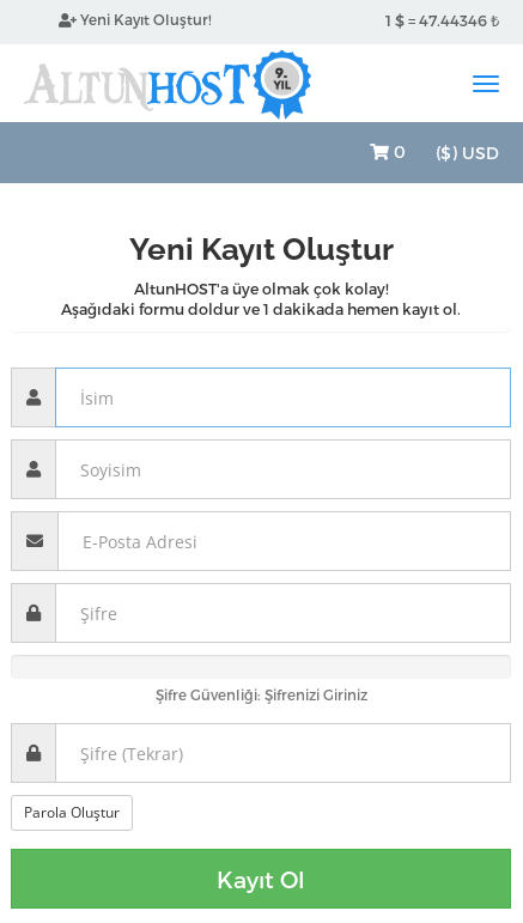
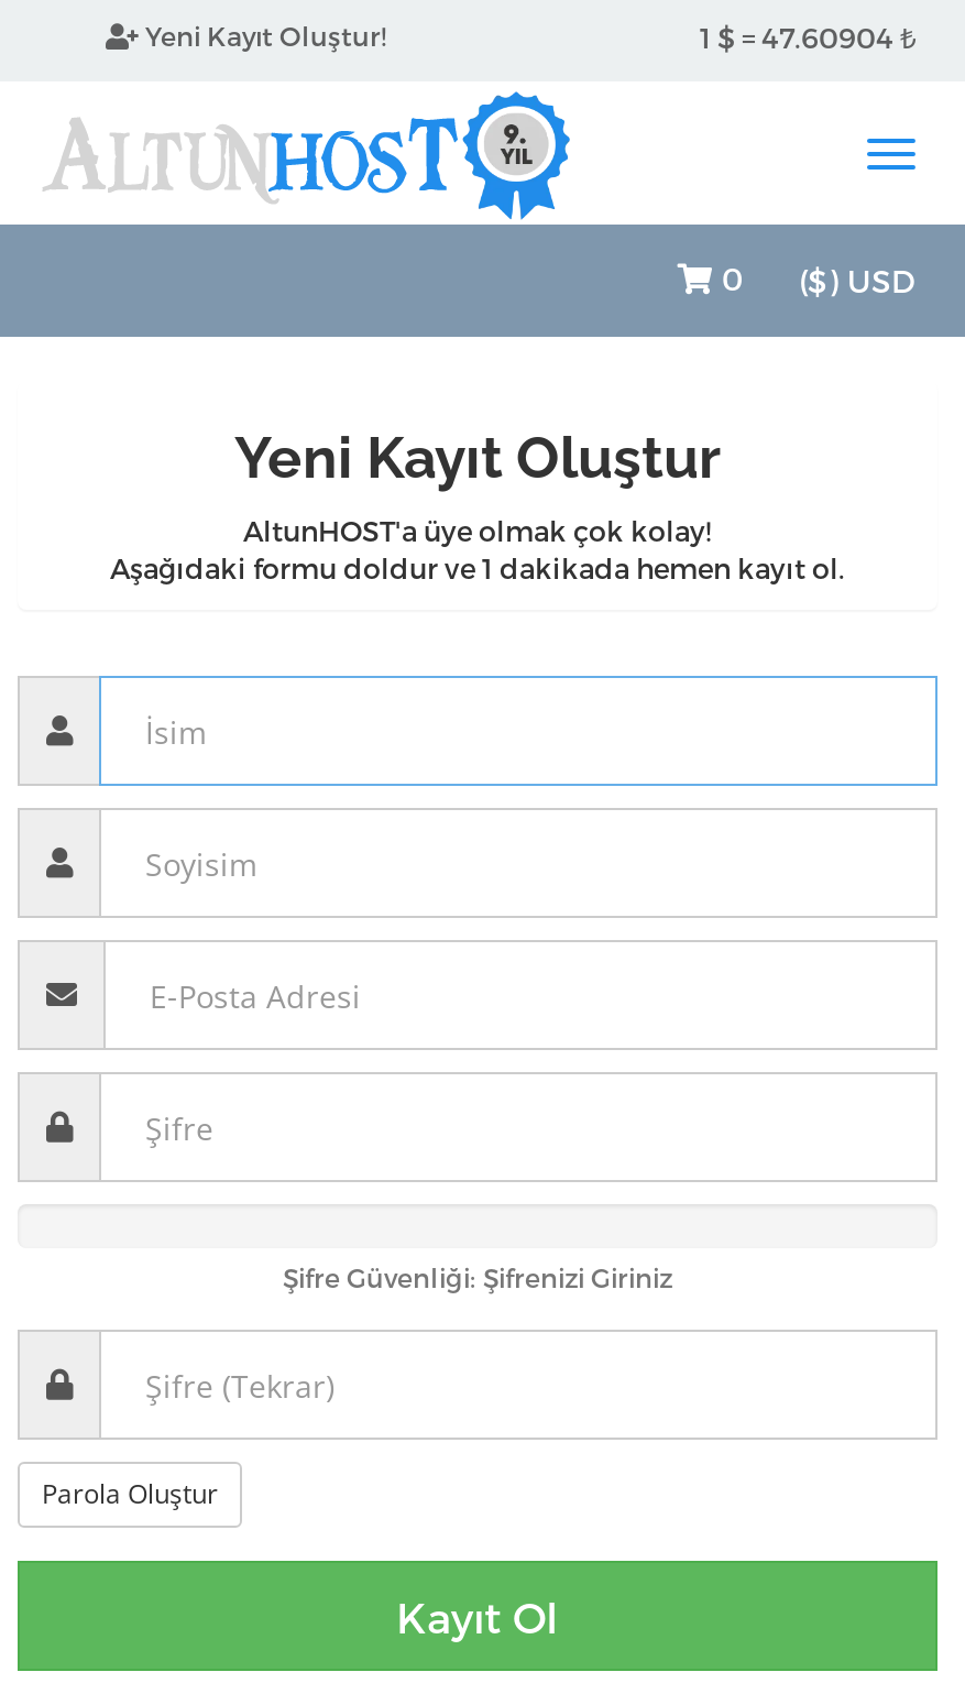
- 1 $ = 47.44346 ₺
+ 1 $ = 47.60904 ₺
